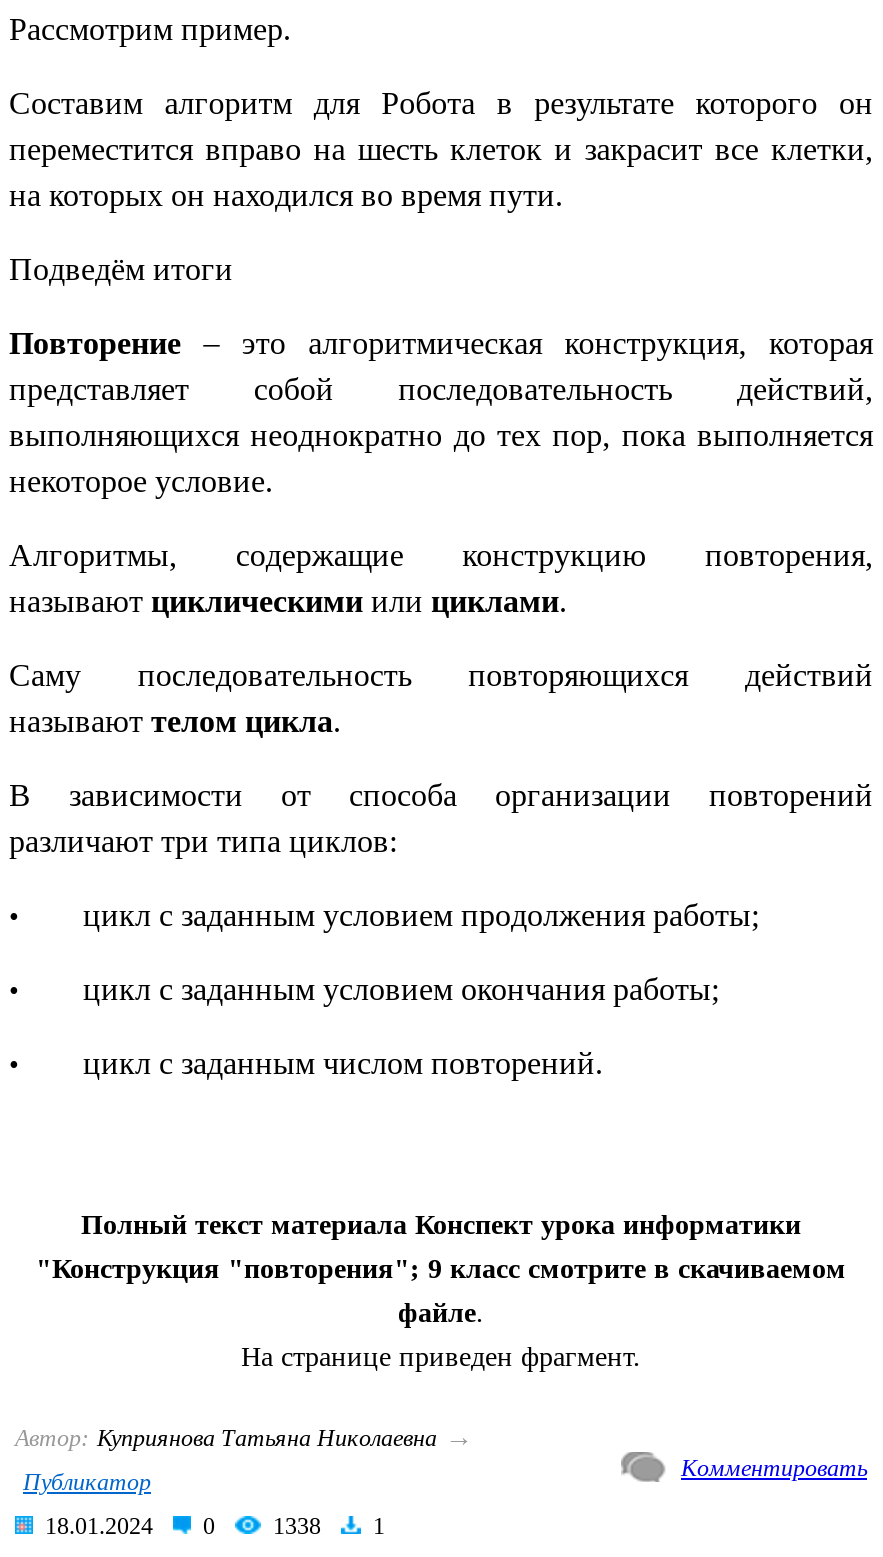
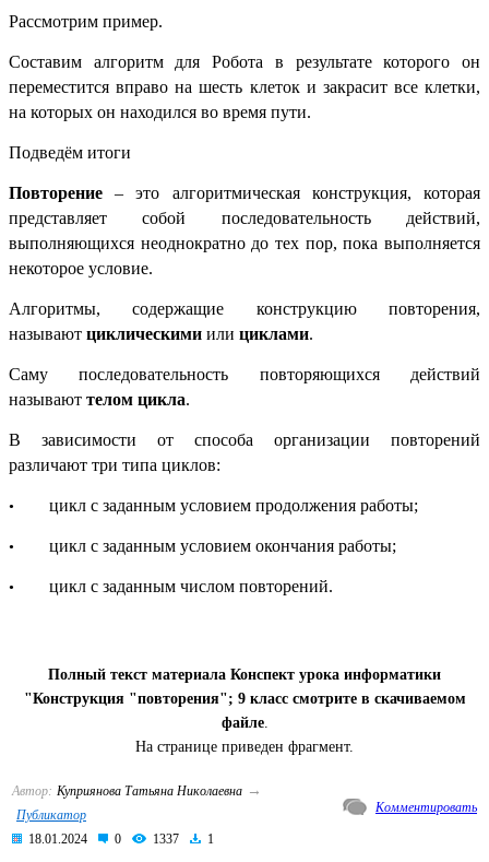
- 18.01.2024 0 1338 1
+ 18.01.2024 0 1337 1
